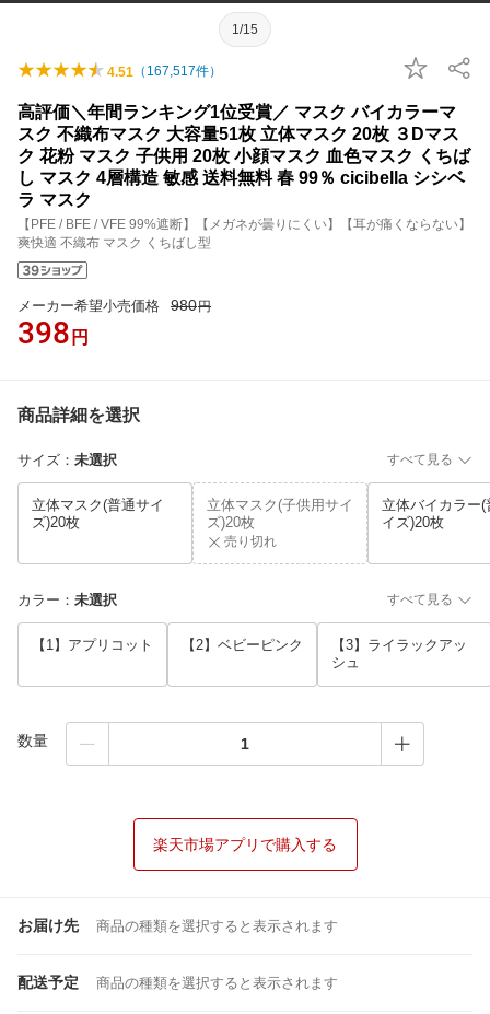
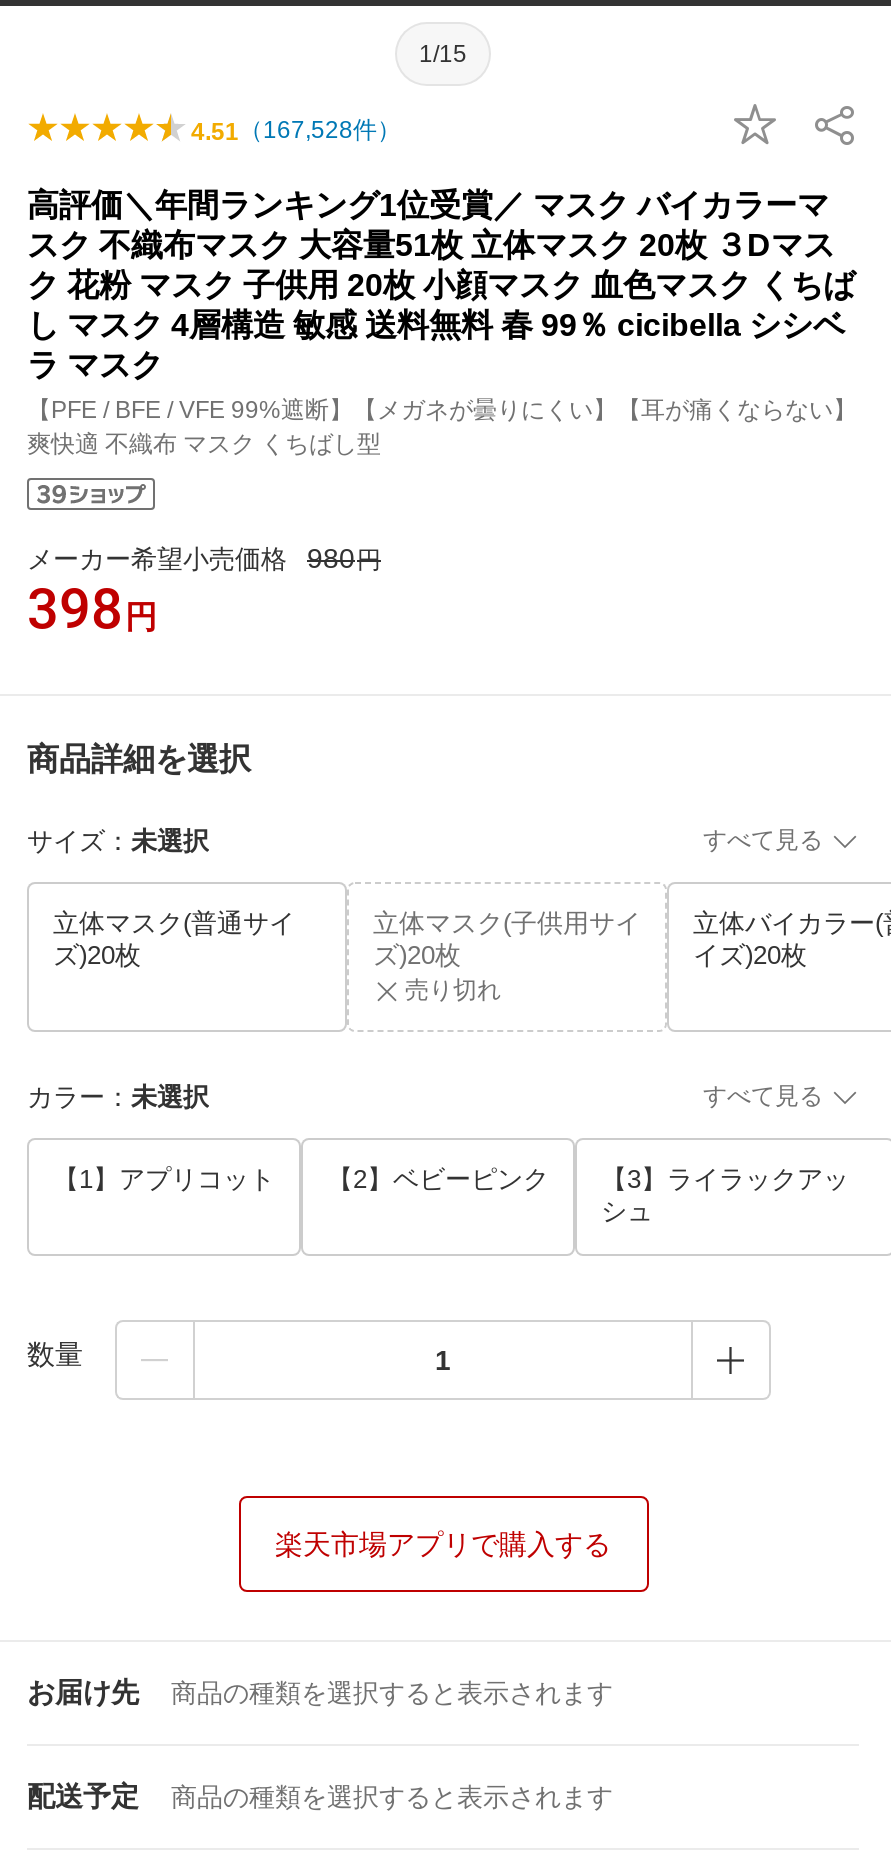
- 4.51（167,517件）
+ 4.51（167,528件）
